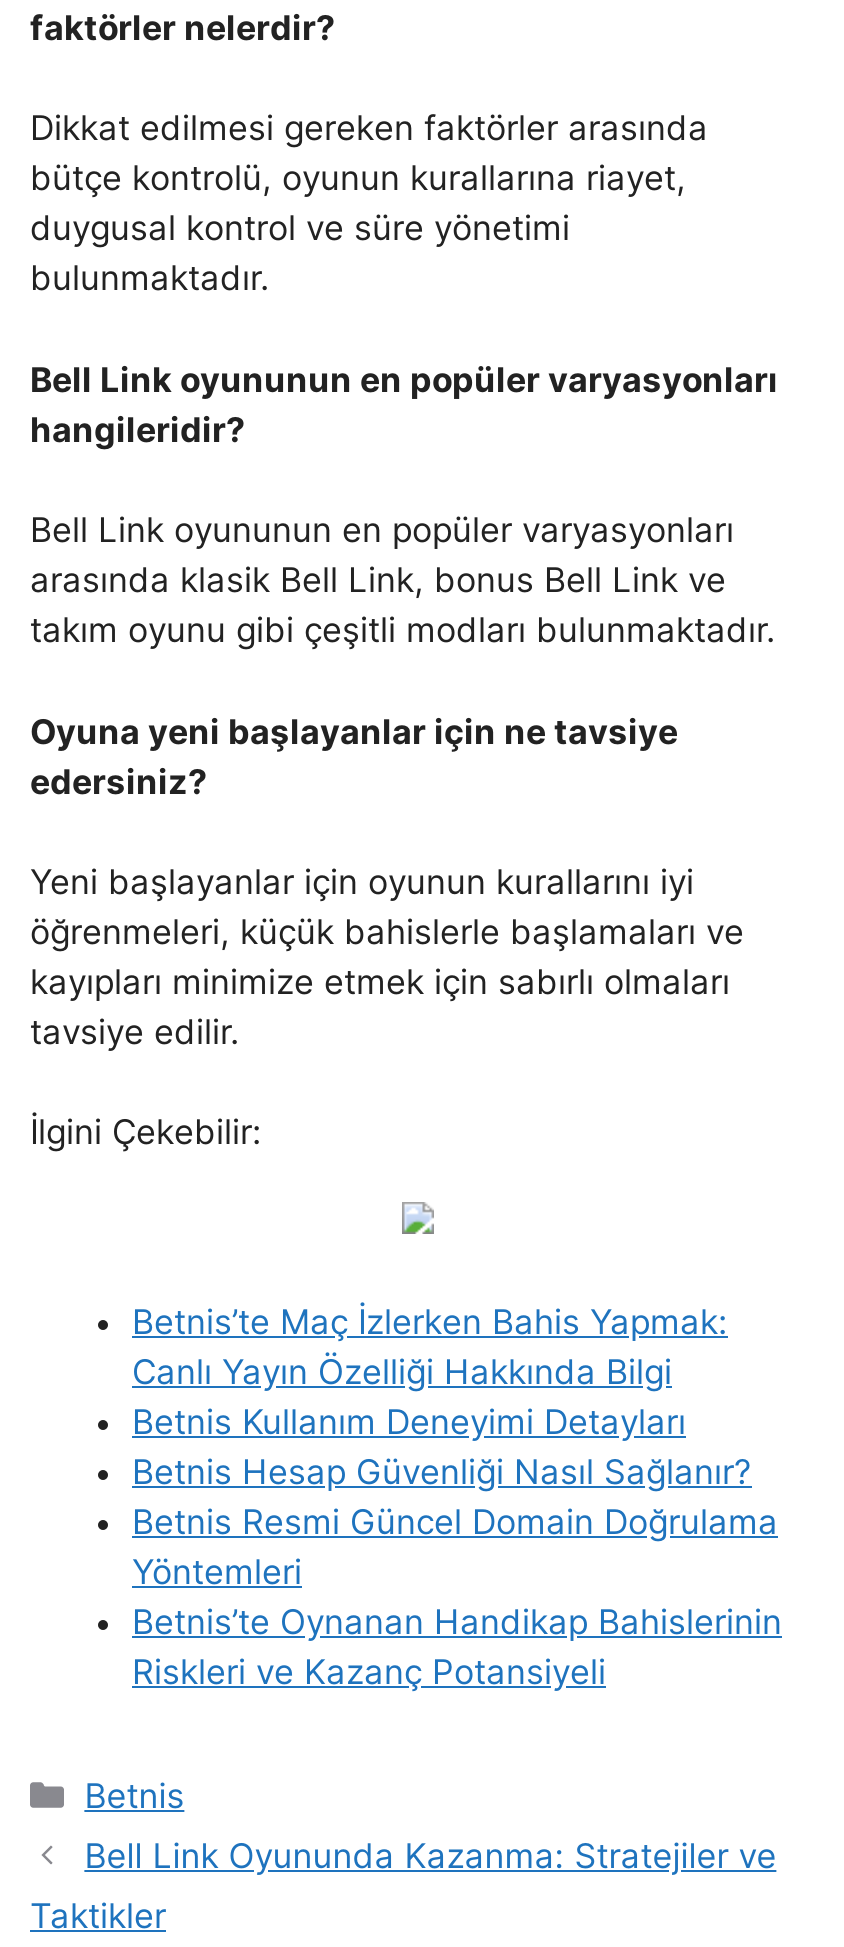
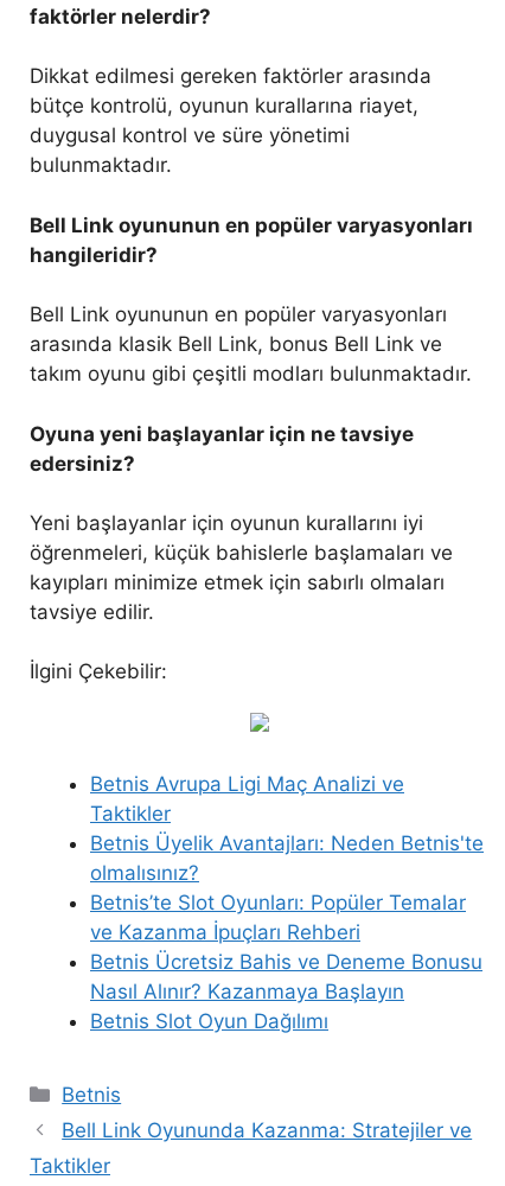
- Betnis’te Maç İzlerken Bahis Yapmak:
- Canlı Yayın Özelliği Hakkında Bilgi
- Betnis Kullanım Deneyimi Detayları
- Betnis Hesap Güvenliği Nasıl Sağlanır?
- Betnis Resmi Güncel Domain Doğrulama
- Yöntemleri
- Betnis’te Oynanan Handikap Bahislerinin
- Riskleri ve Kazanç Potansiyeli
+ Betnis Avrupa Ligi Maç Analizi ve
+ Taktikler
+ Betnis Üyelik Avantajları: Neden Betnis'te
+ olmalısınız?
+ Betnis’te Slot Oyunları: Popüler Temalar
+ ve Kazanma İpuçları Rehberi
+ Betnis Ücretsiz Bahis ve Deneme Bonusu
+ Nasıl Alınır? Kazanmaya Başlayın
+ Betnis Slot Oyun Dağılımı
